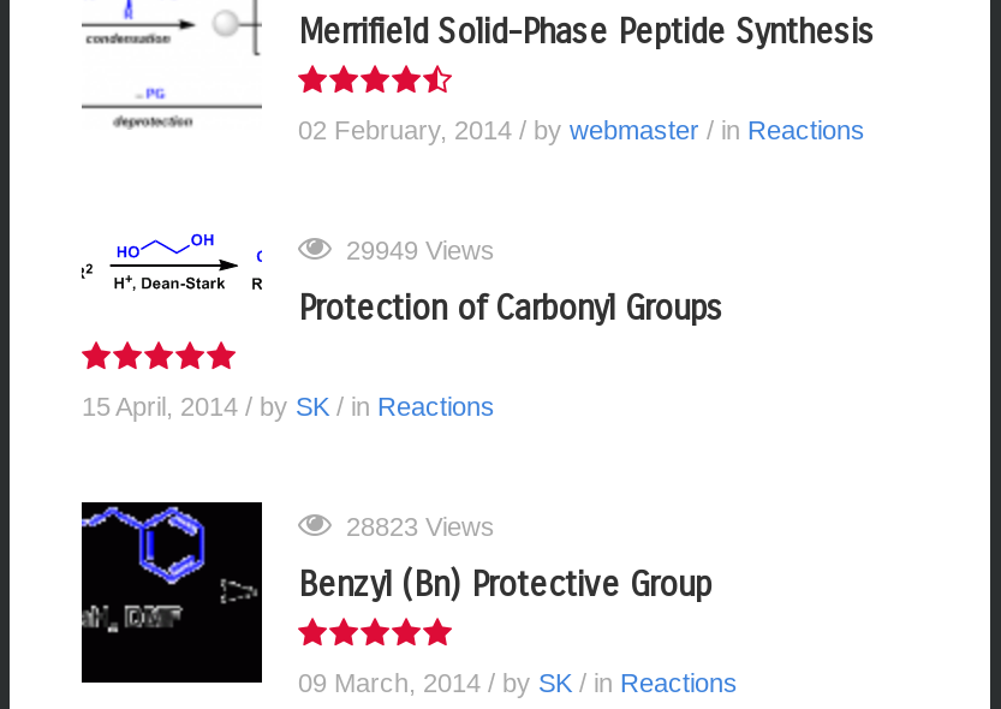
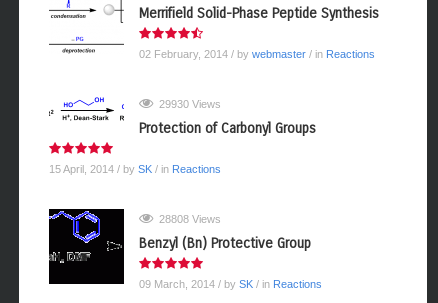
- 29949 Views
+ 29930 Views

- 28823 Views
+ 28808 Views
